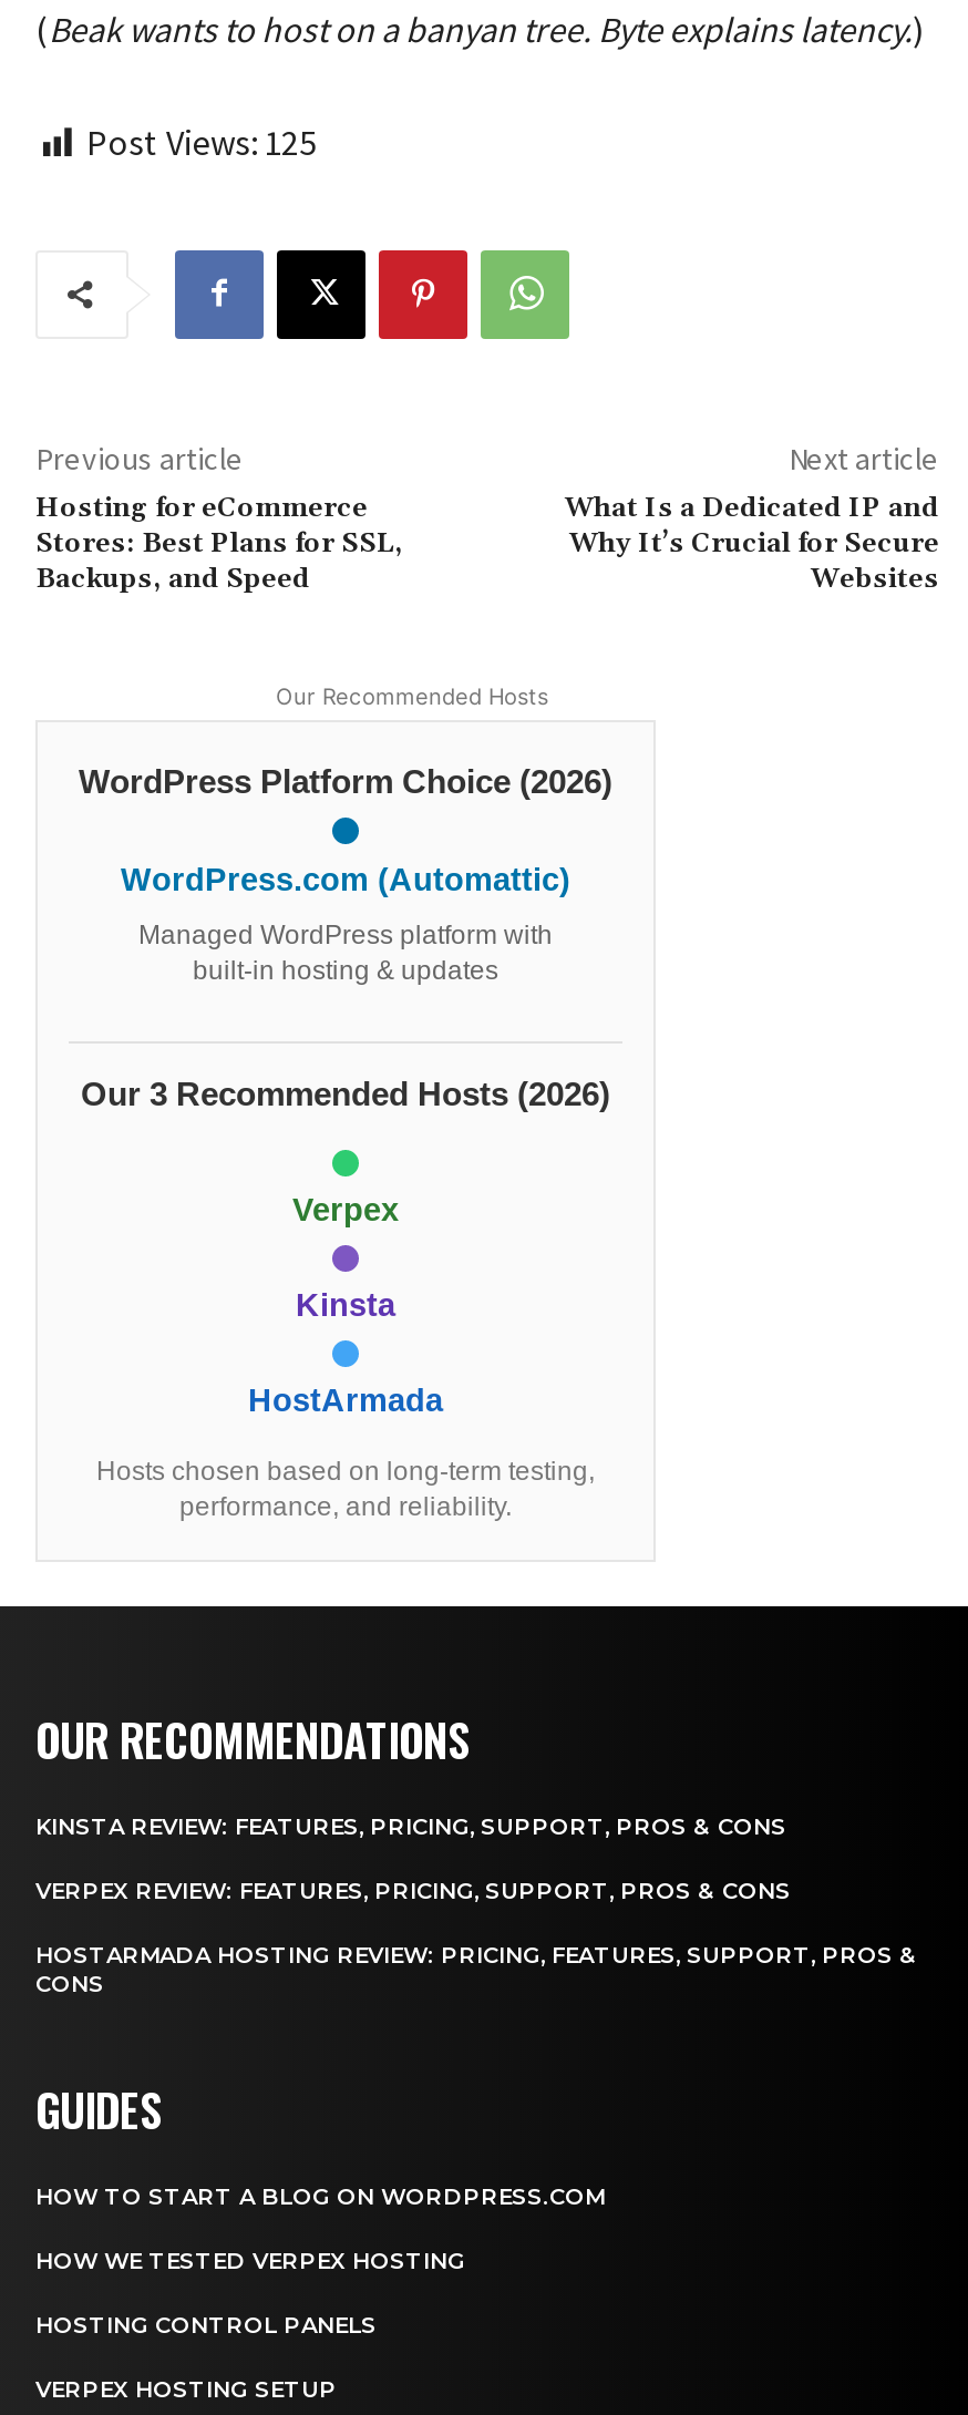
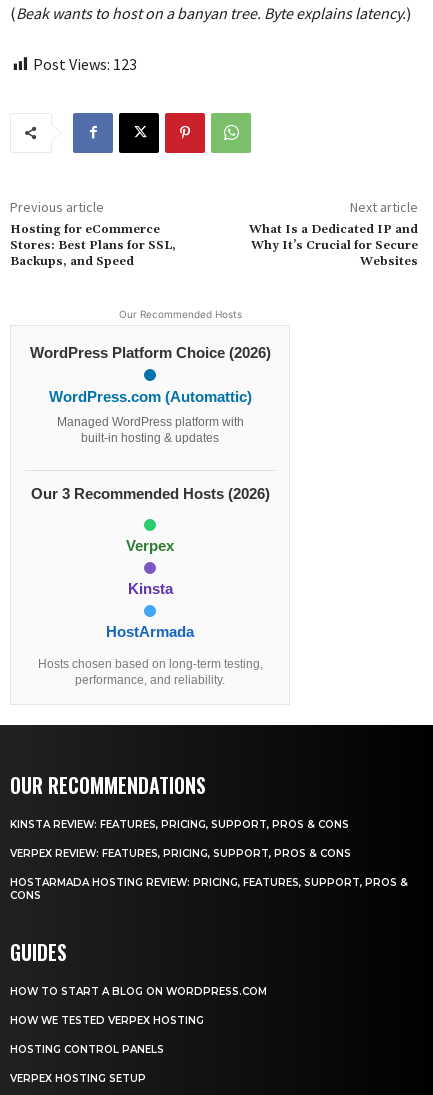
- Post Views: 125
+ Post Views: 123
